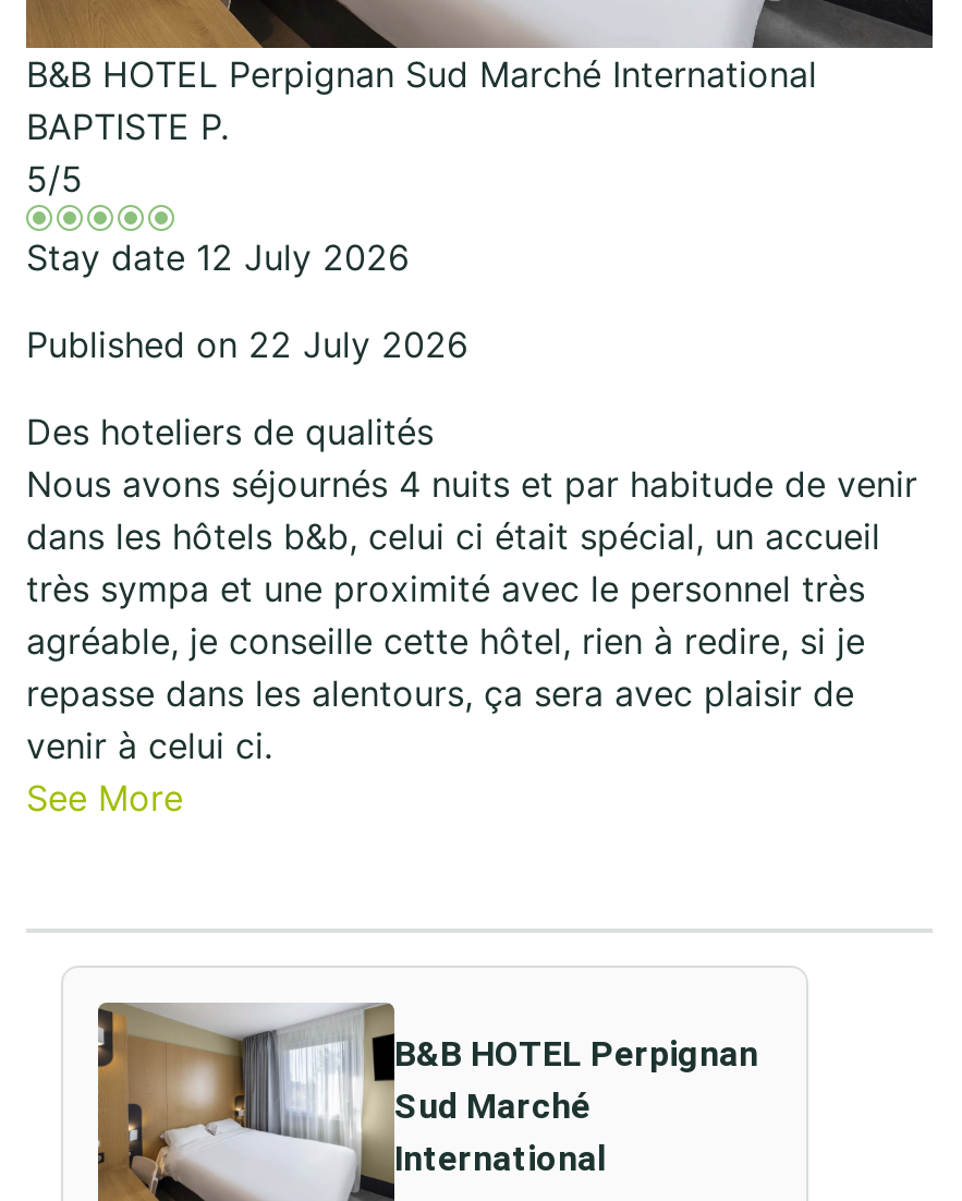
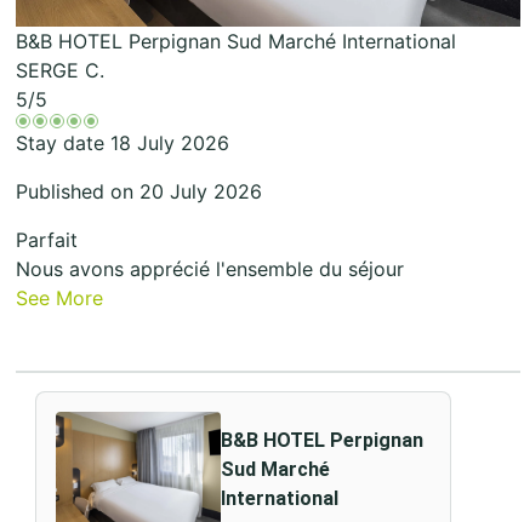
- BAPTISTE P.
+ SERGE C.

- Stay date 12 July 2026
+ Stay date 18 July 2026

- Published on 22 July 2026
+ Published on 20 July 2026

- Des hoteliers de qualités
- Nous avons séjournés 4 nuits et par habitude de venir
- dans les hôtels b&b, celui ci était spécial, un accueil
- très sympa et une proximité avec le personnel très
- agréable, je conseille cette hôtel, rien à redire, si je
- repasse dans les alentours, ça sera avec plaisir de
- venir à celui ci.
+ Parfait
+ Nous avons apprécié l'ensemble du séjour
